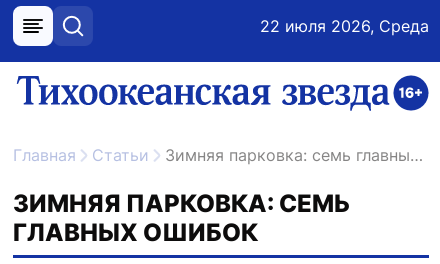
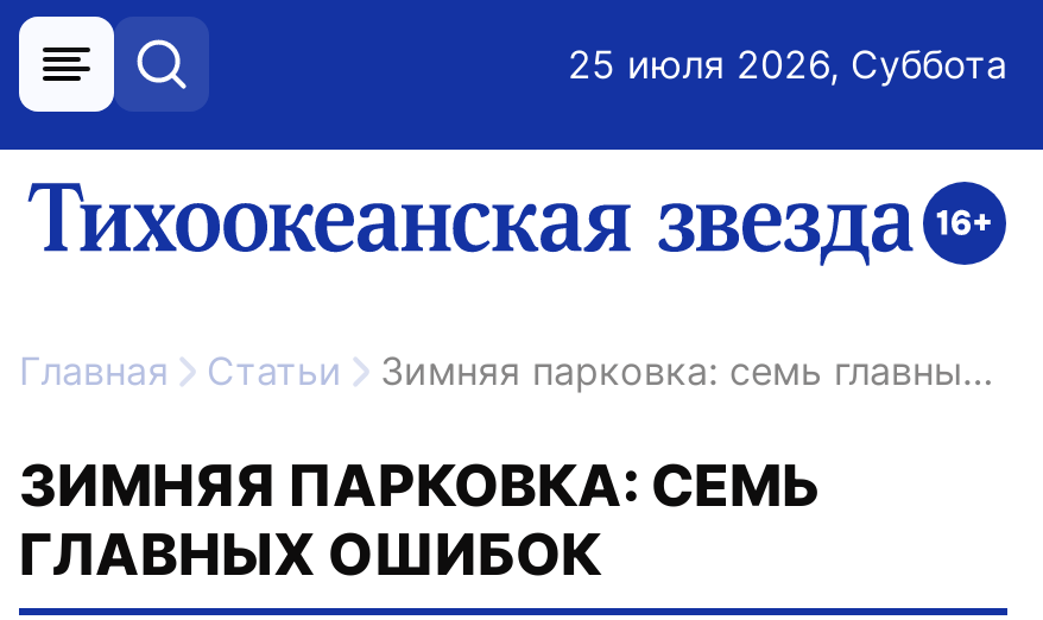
- 22 июля 2026, Среда
+ 25 июля 2026, Суббота
